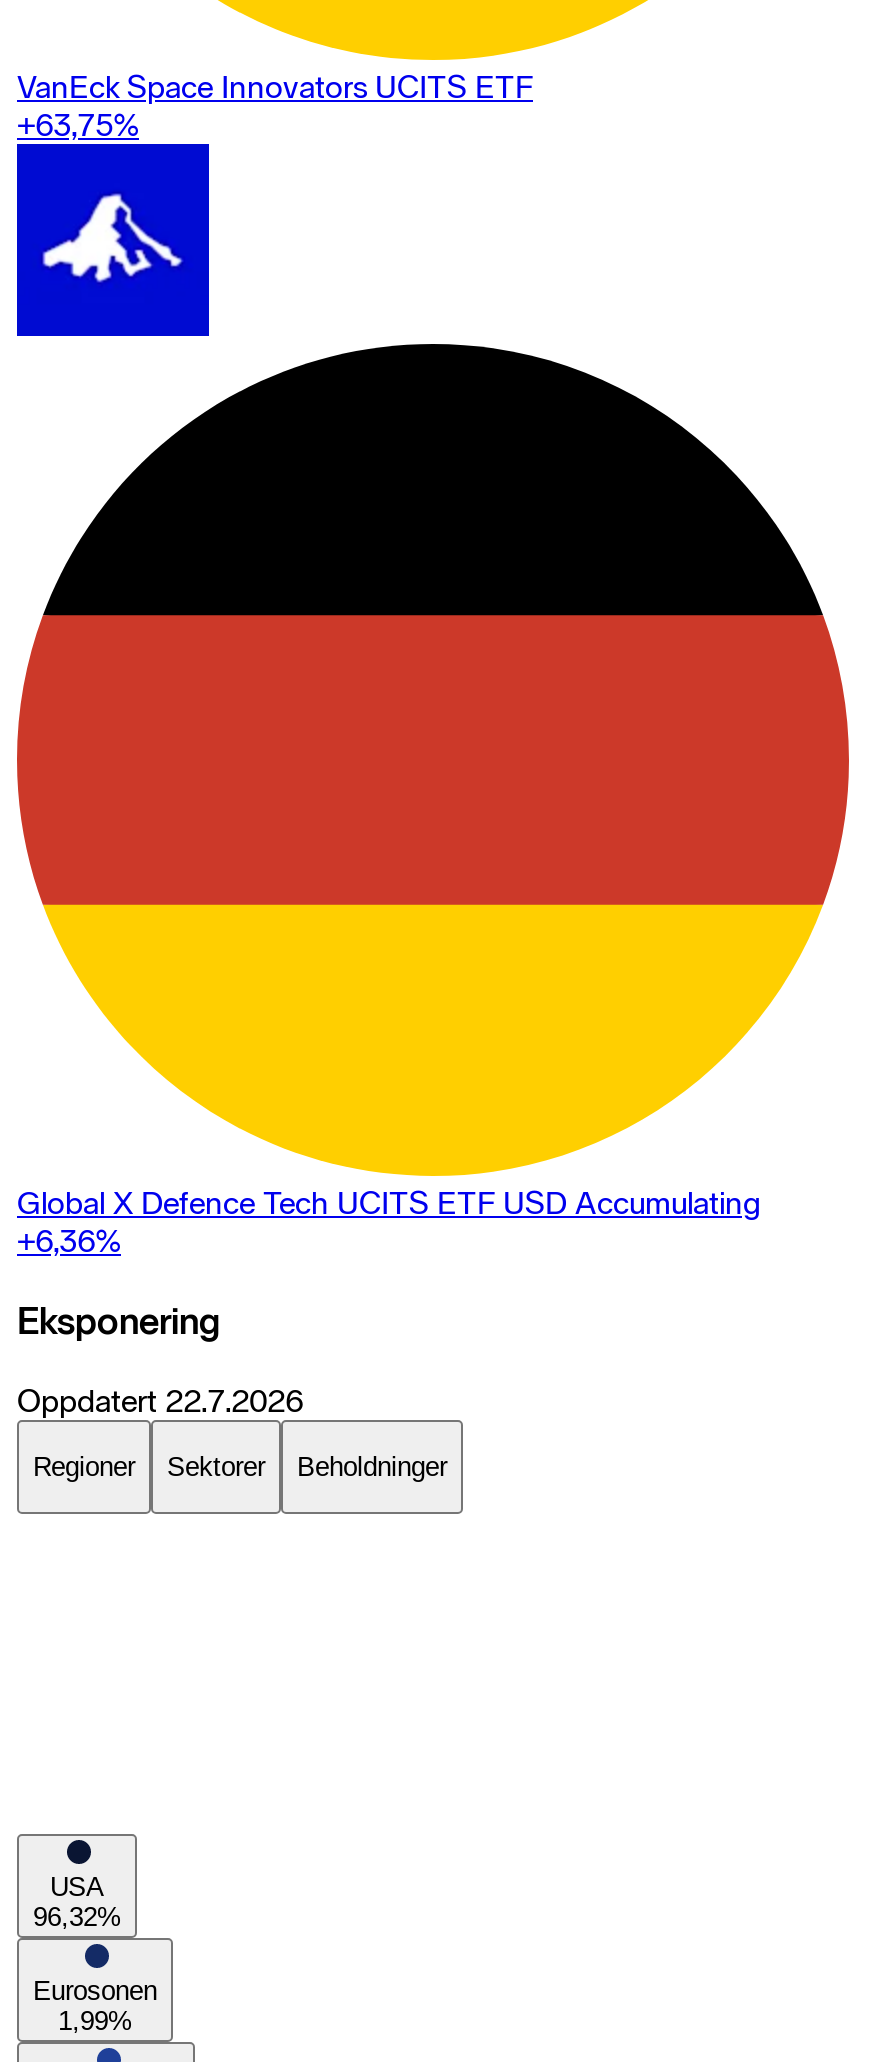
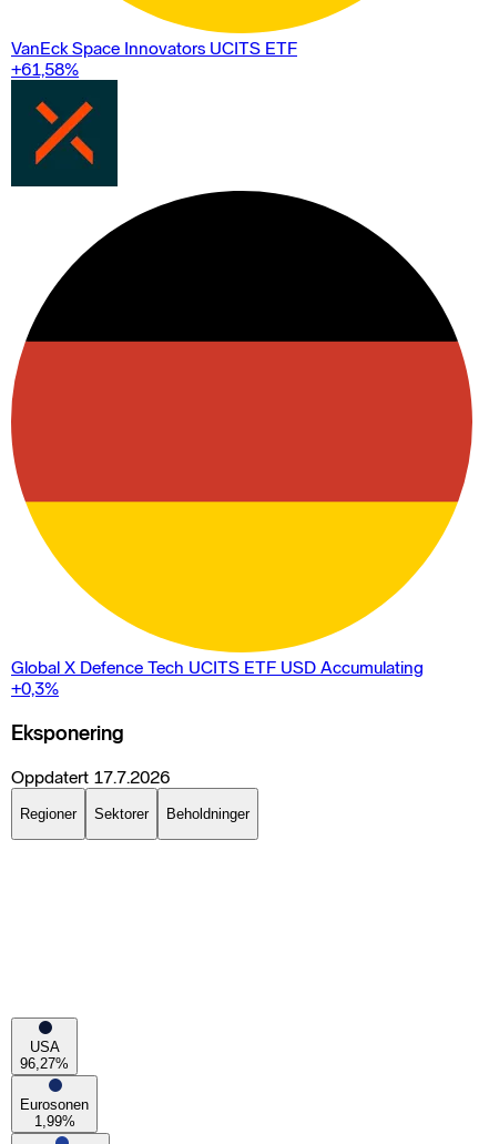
- [image]
- +63,75%
+ [image]
+ +61,58%

- +6,36%
+ +0,3%

- Oppdatert 22.7.2026
+ Oppdatert 17.7.2026

- 96,32%
+ 96,27%
